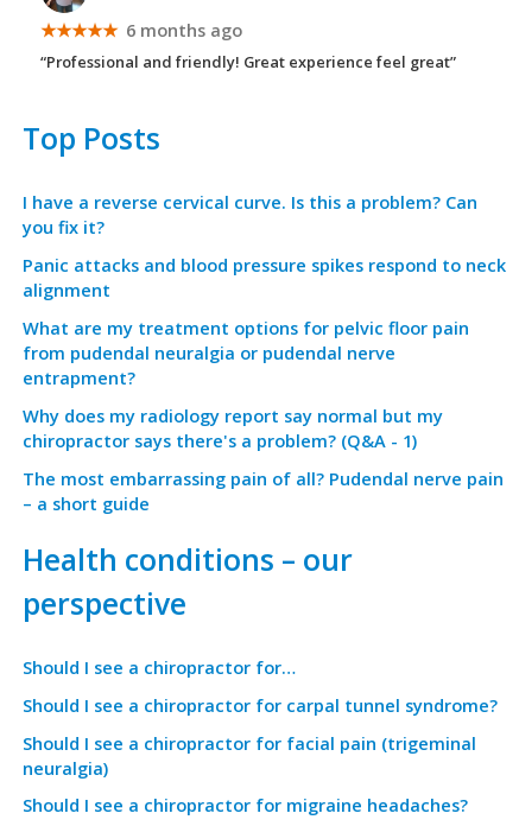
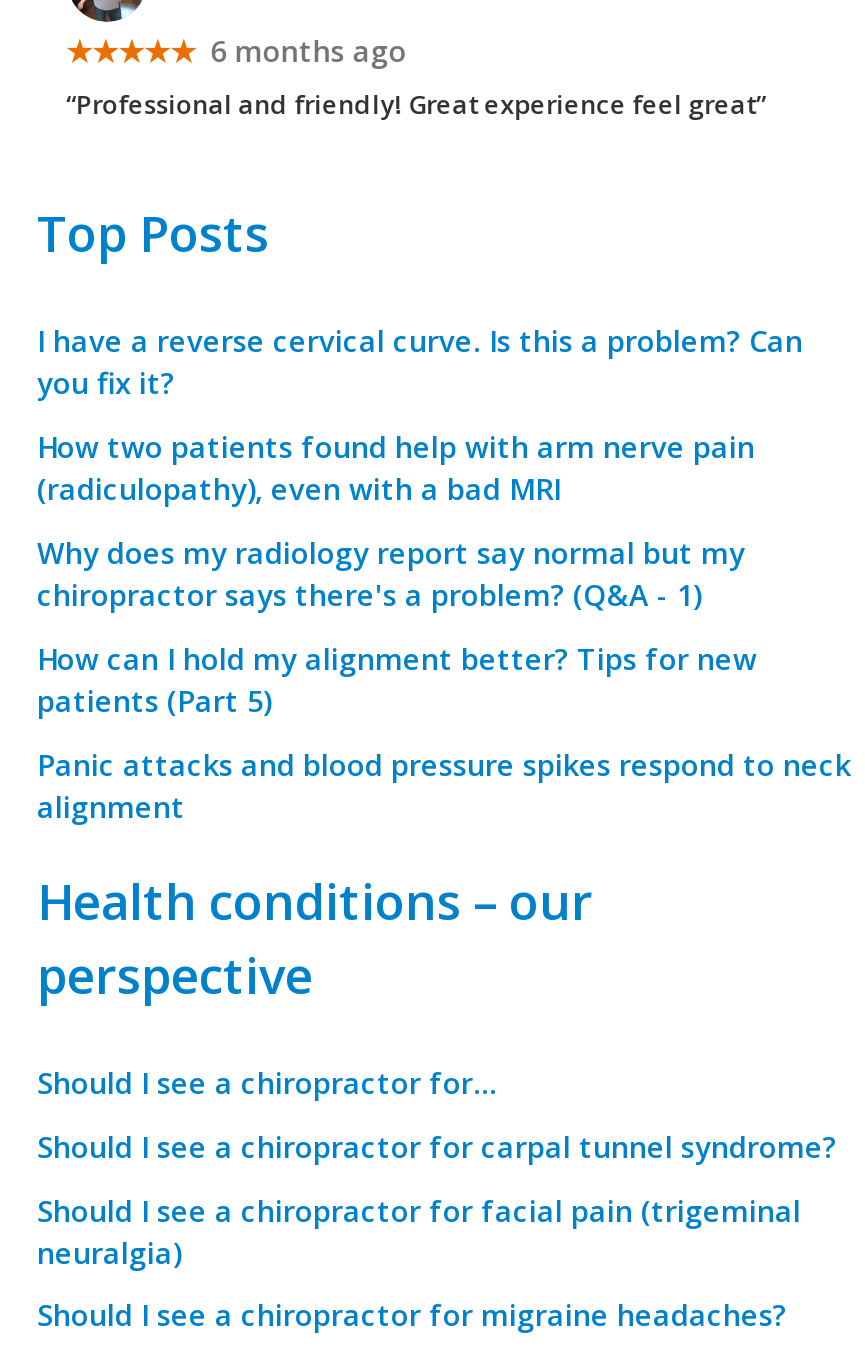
+ How two patients found help with arm nerve pain
+ (radiculopathy), even with a bad MRI
+ How can I hold my alignment better? Tips for new
+ patients (Part 5)

moved down: Panic attacks and blood pressure spikes respond to neck | alignment

- What are my treatment options for pelvic floor pain
- from pudendal neuralgia or pudendal nerve
- entrapment?
- The most embarrassing pain of all? Pudendal nerve pain
- – a short guide

moved up: Why does my radiology report say normal but my | chiropractor says there's a problem? (Q&A - 1)
